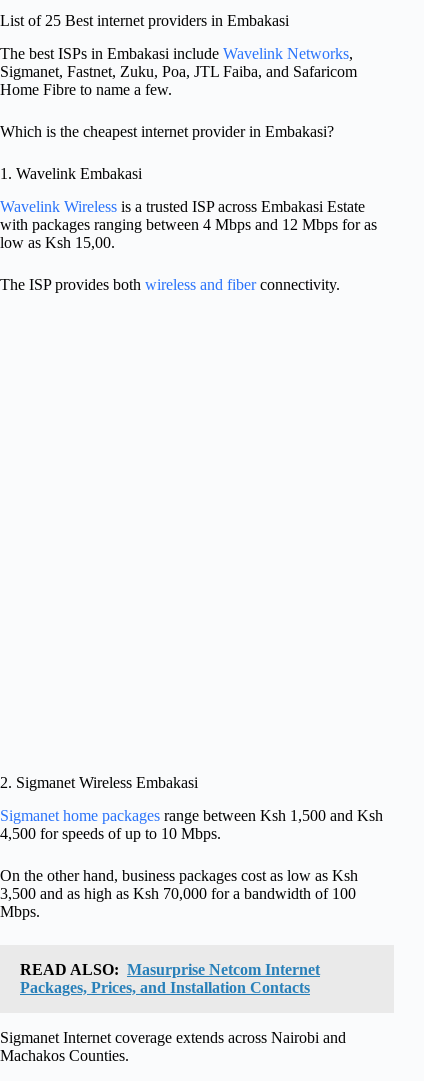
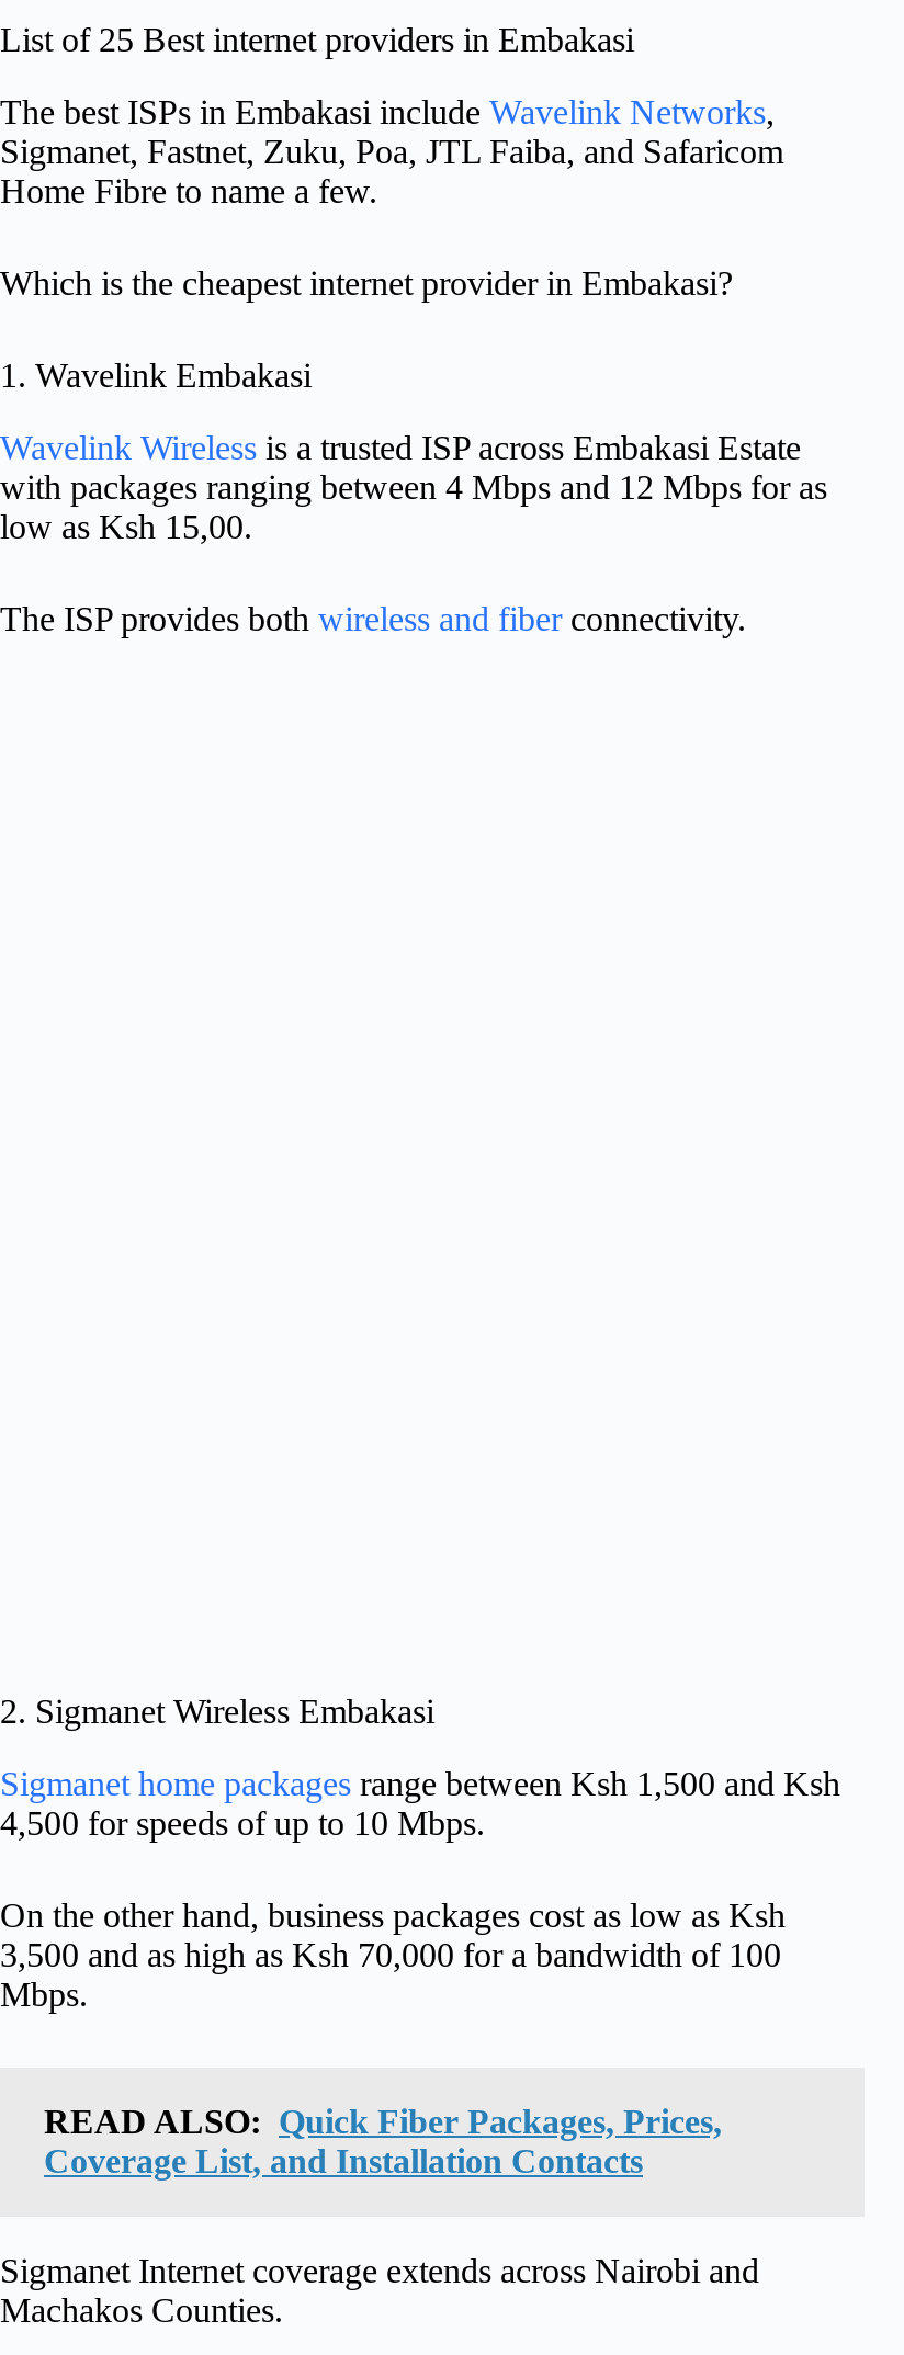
- READ ALSO: Masurprise Netcom Internet
- Packages, Prices, and Installation Contacts
+ READ ALSO: Quick Fiber Packages, Prices,
+ Coverage List, and Installation Contacts
